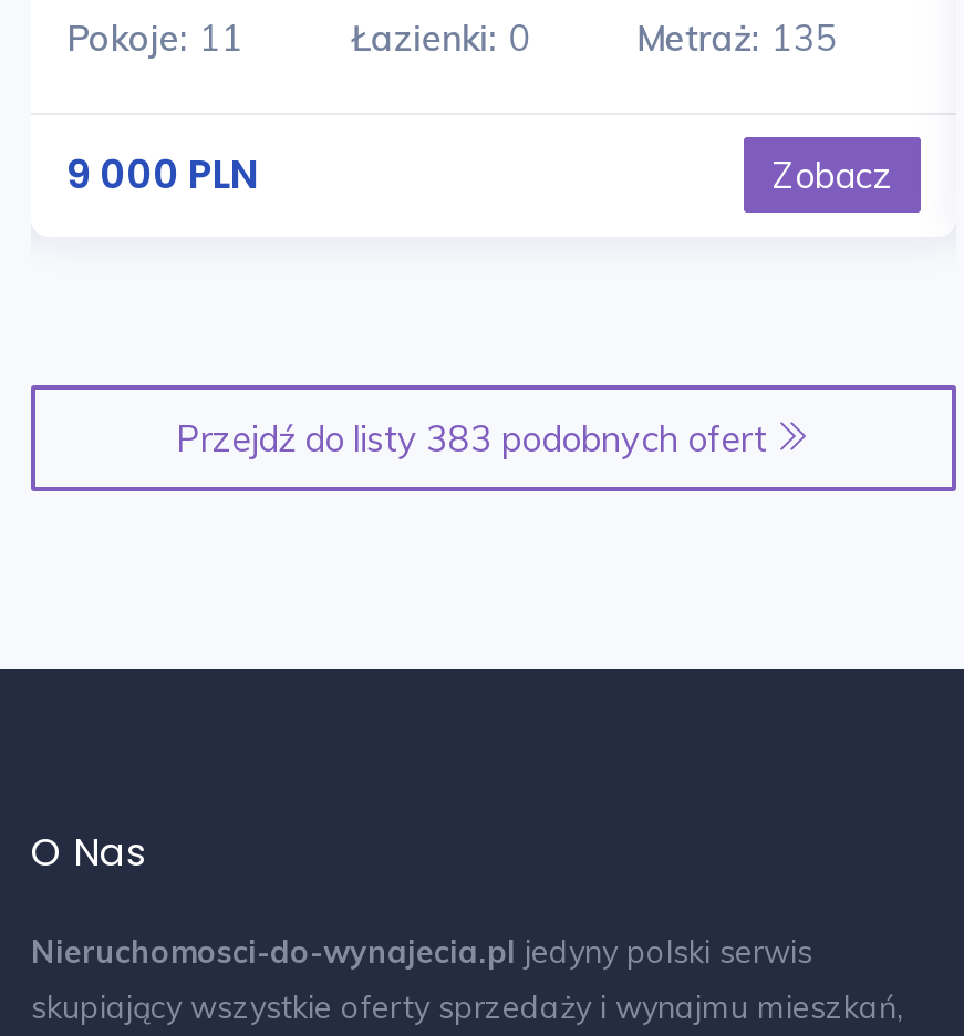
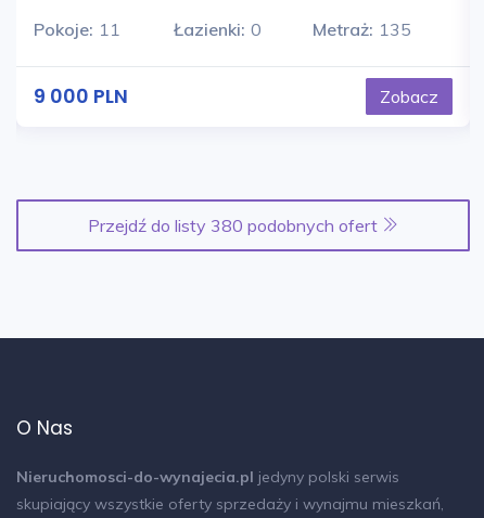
- Przejdź do listy 383 podobnych ofert
+ Przejdź do listy 380 podobnych ofert
